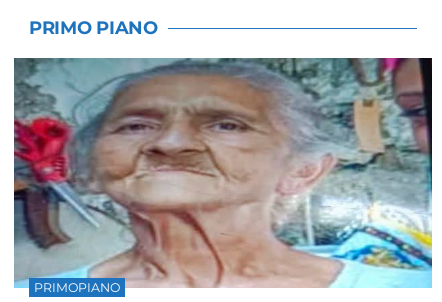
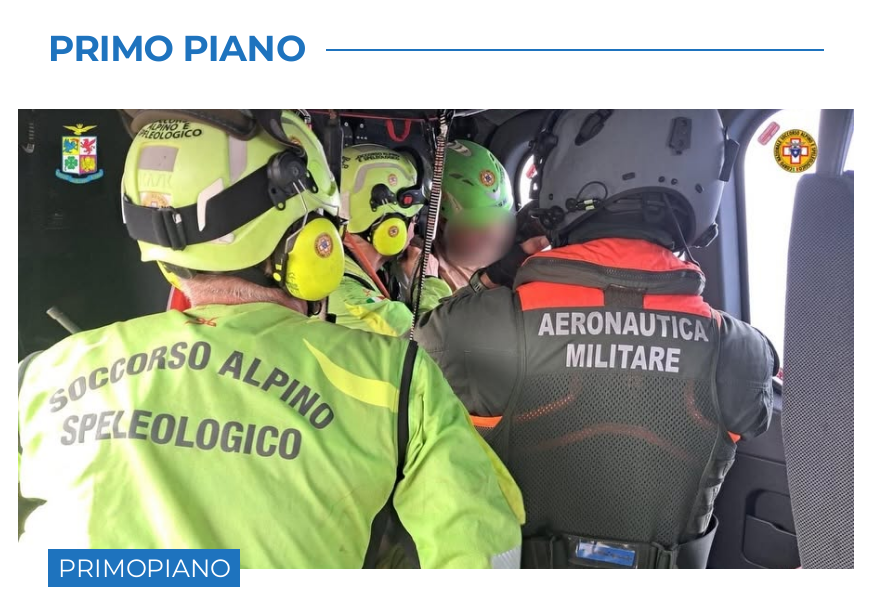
- [image]
+ [image]
